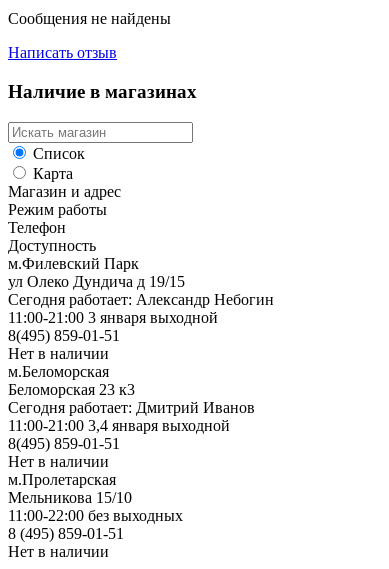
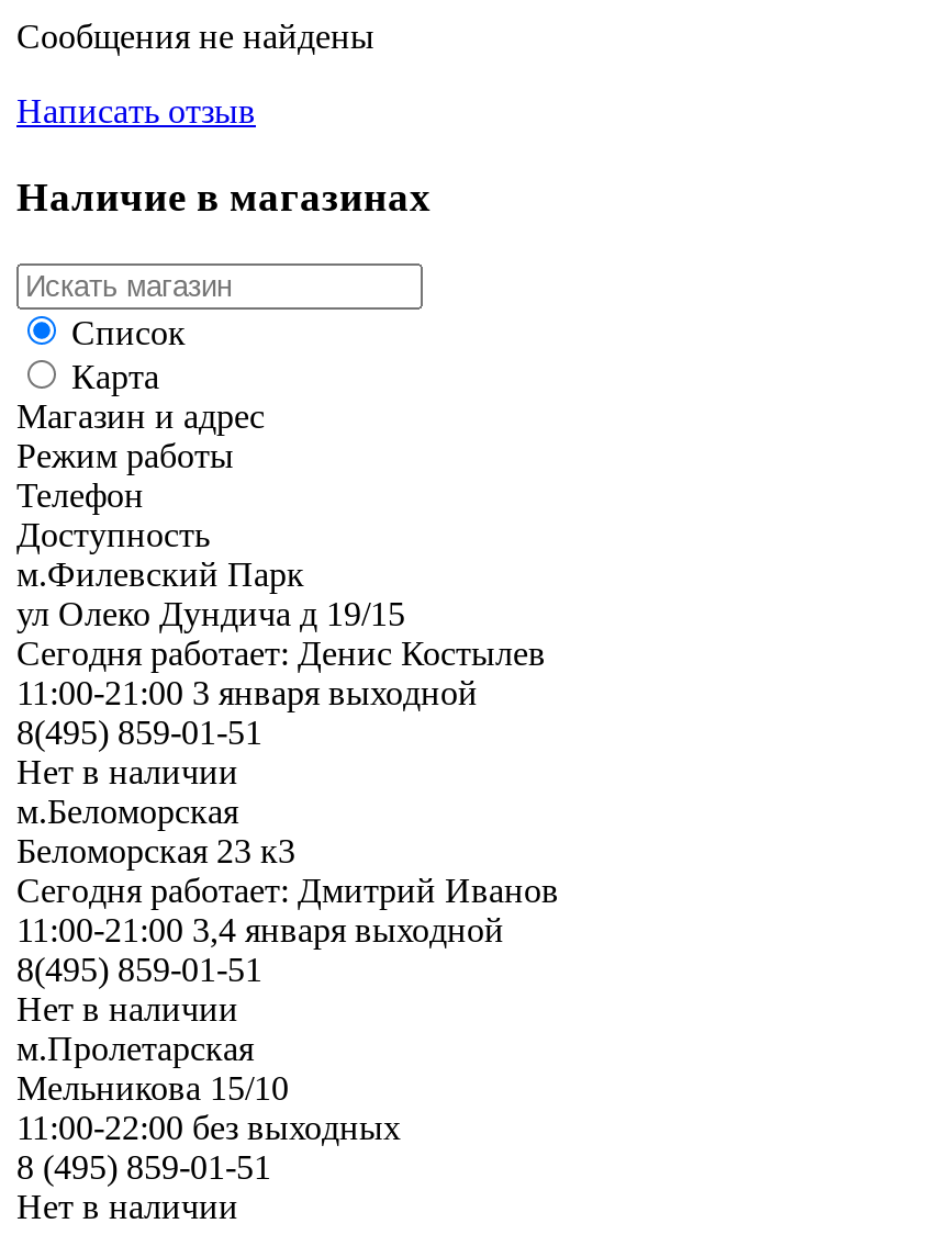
- Сегодня работает: Александр Небогин
+ Сегодня работает: Денис Костылев
